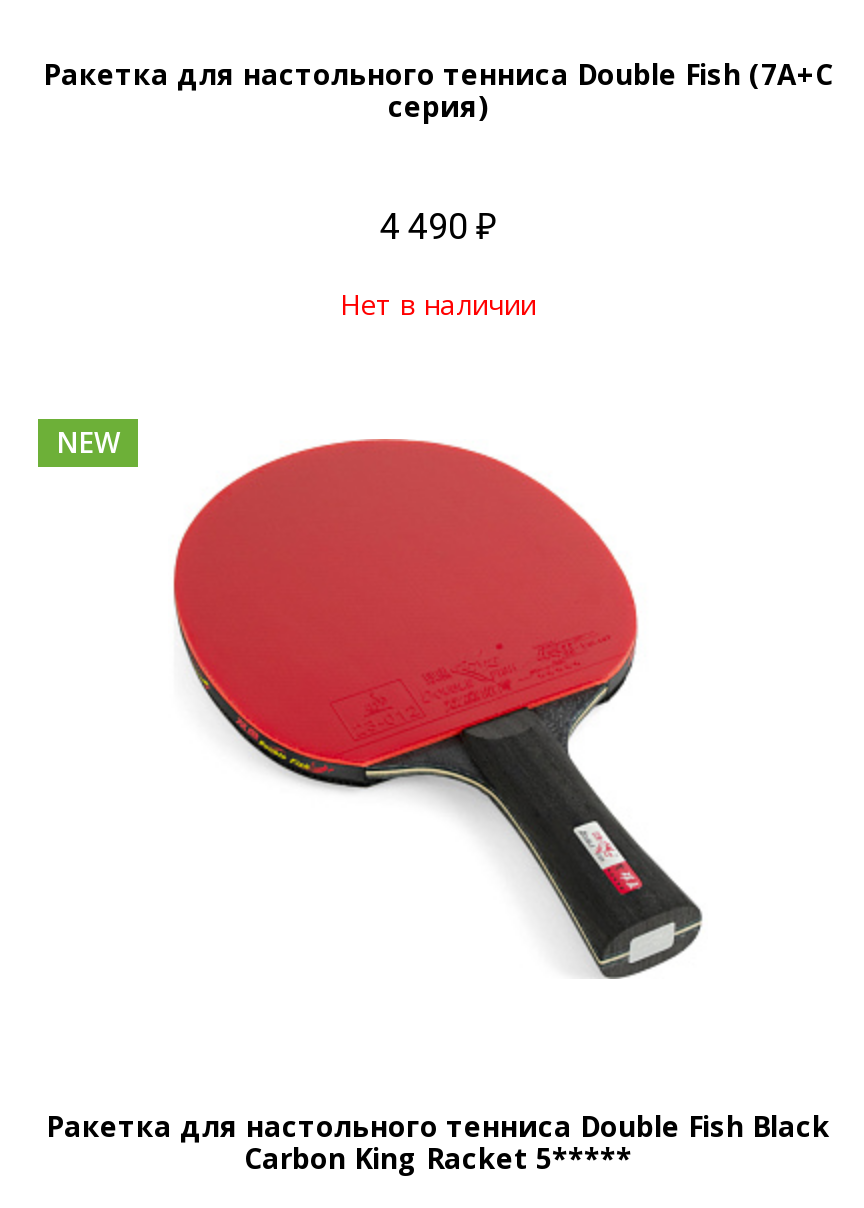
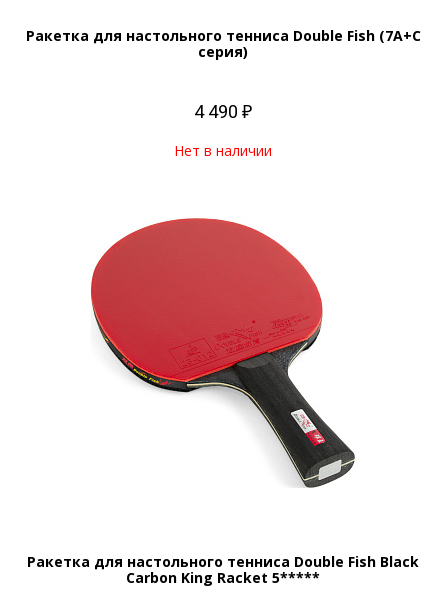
- NEW
